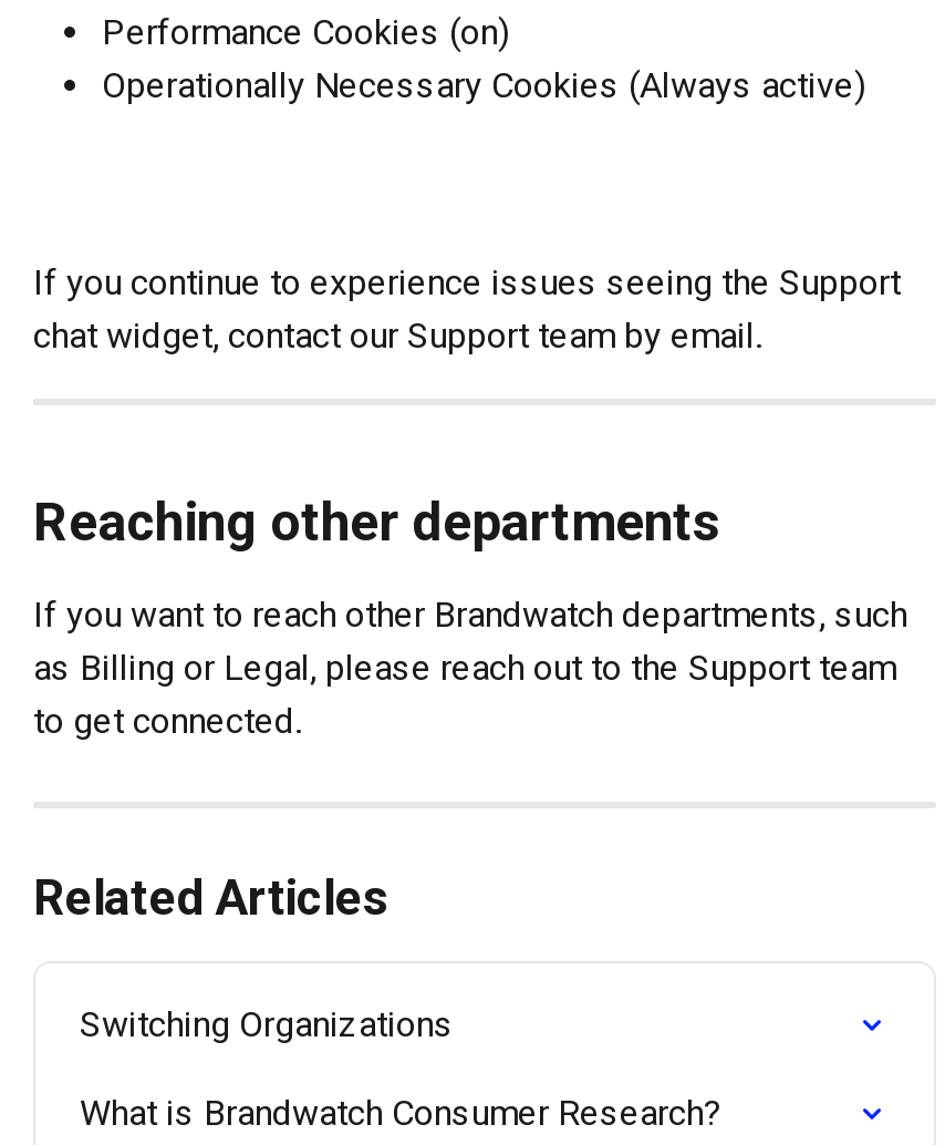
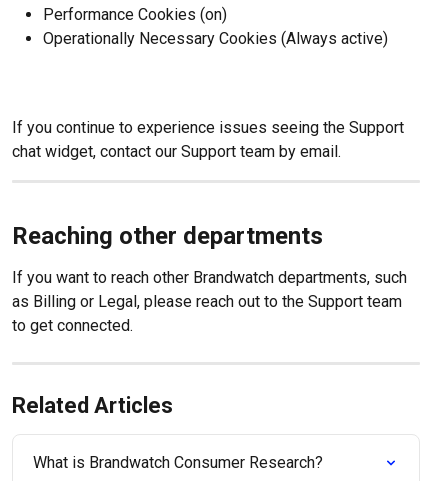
- Switching Organizations
